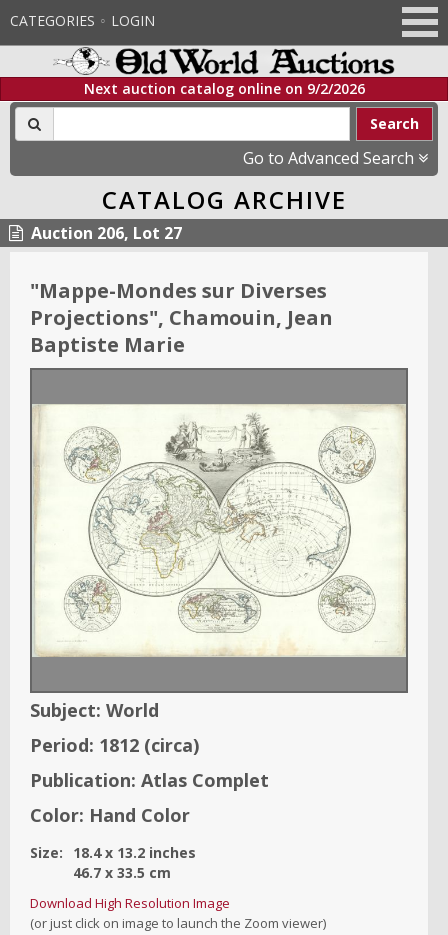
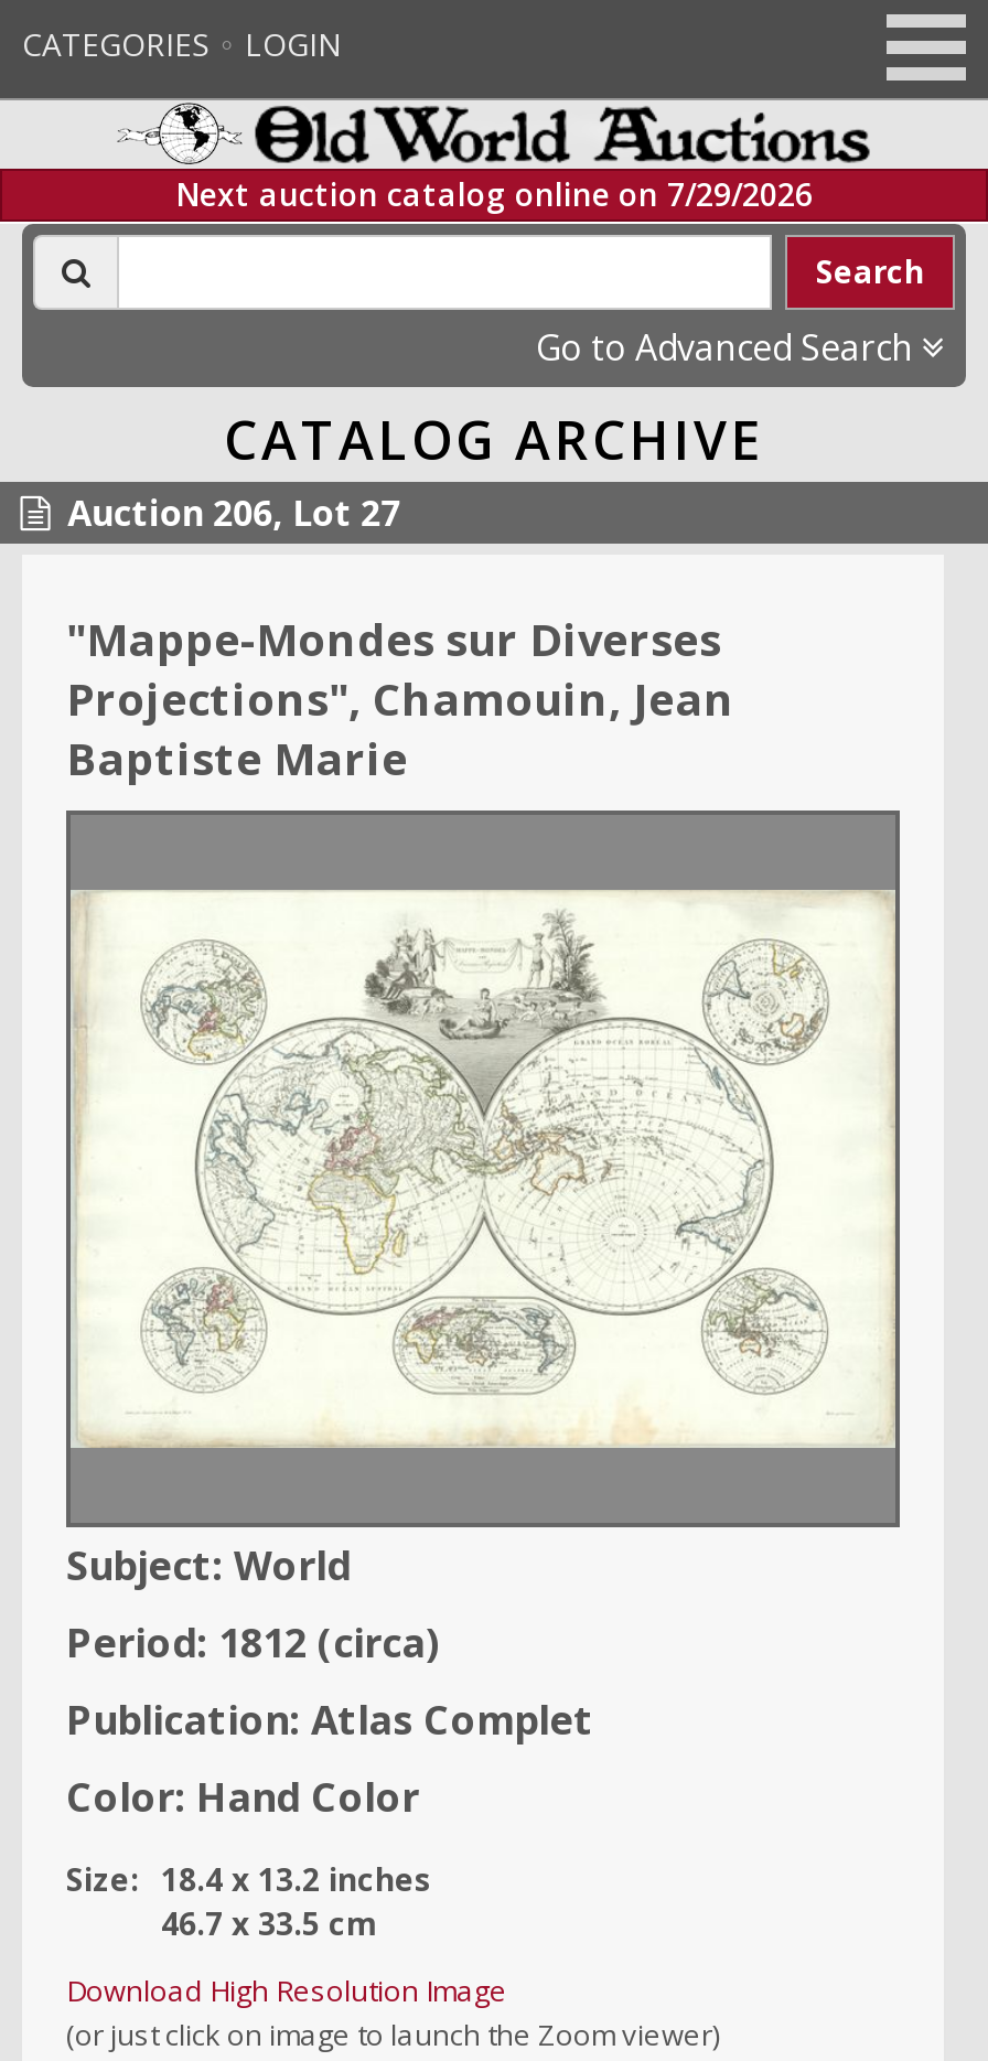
- Next auction catalog online on 9/2/2026
+ Next auction catalog online on 7/29/2026
